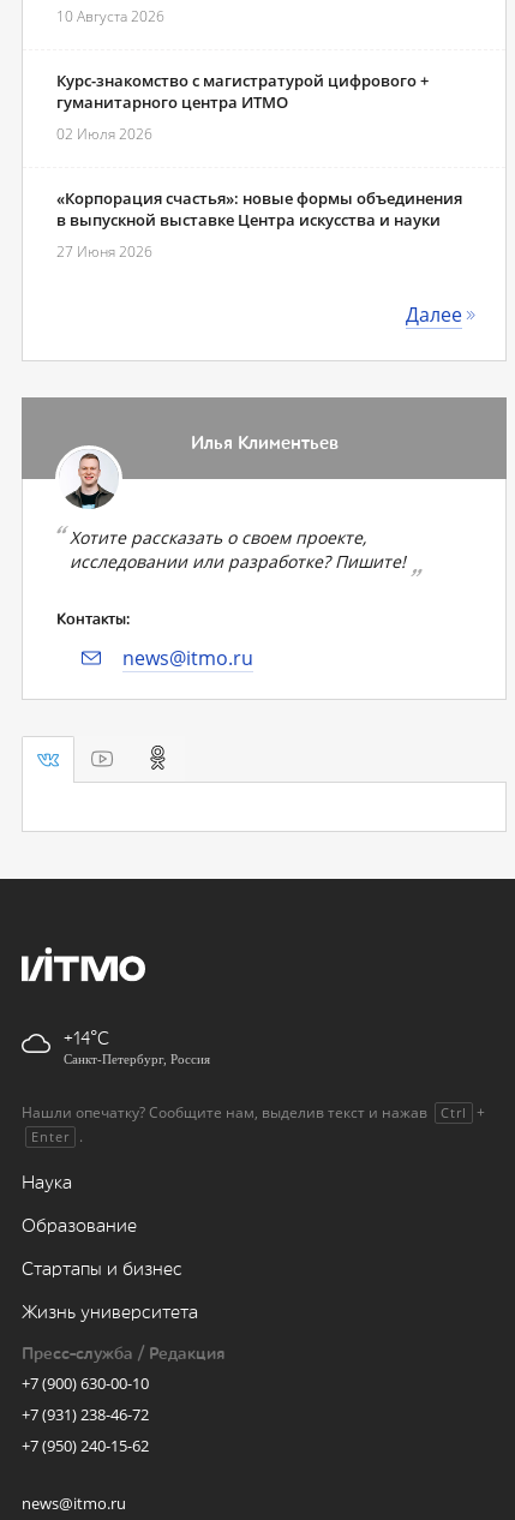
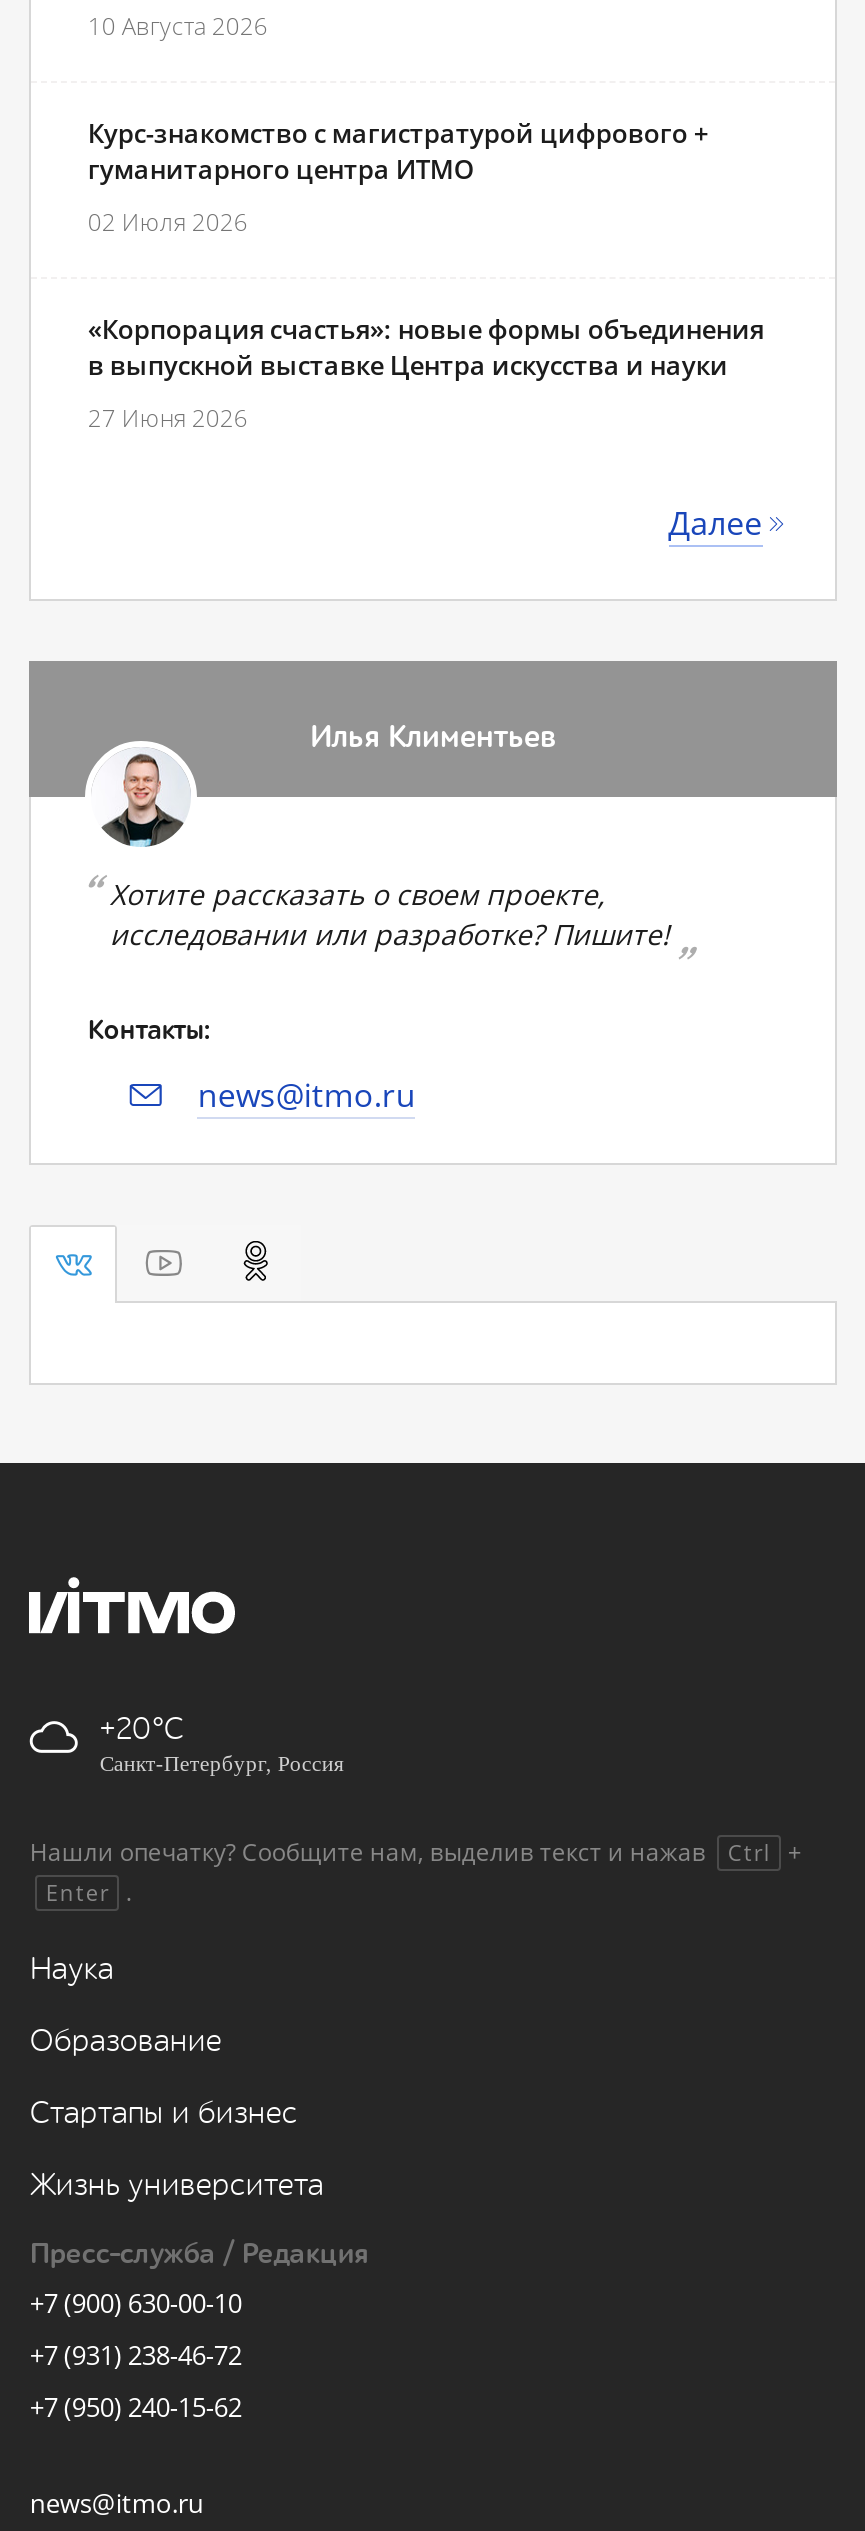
- +14
+ +20
